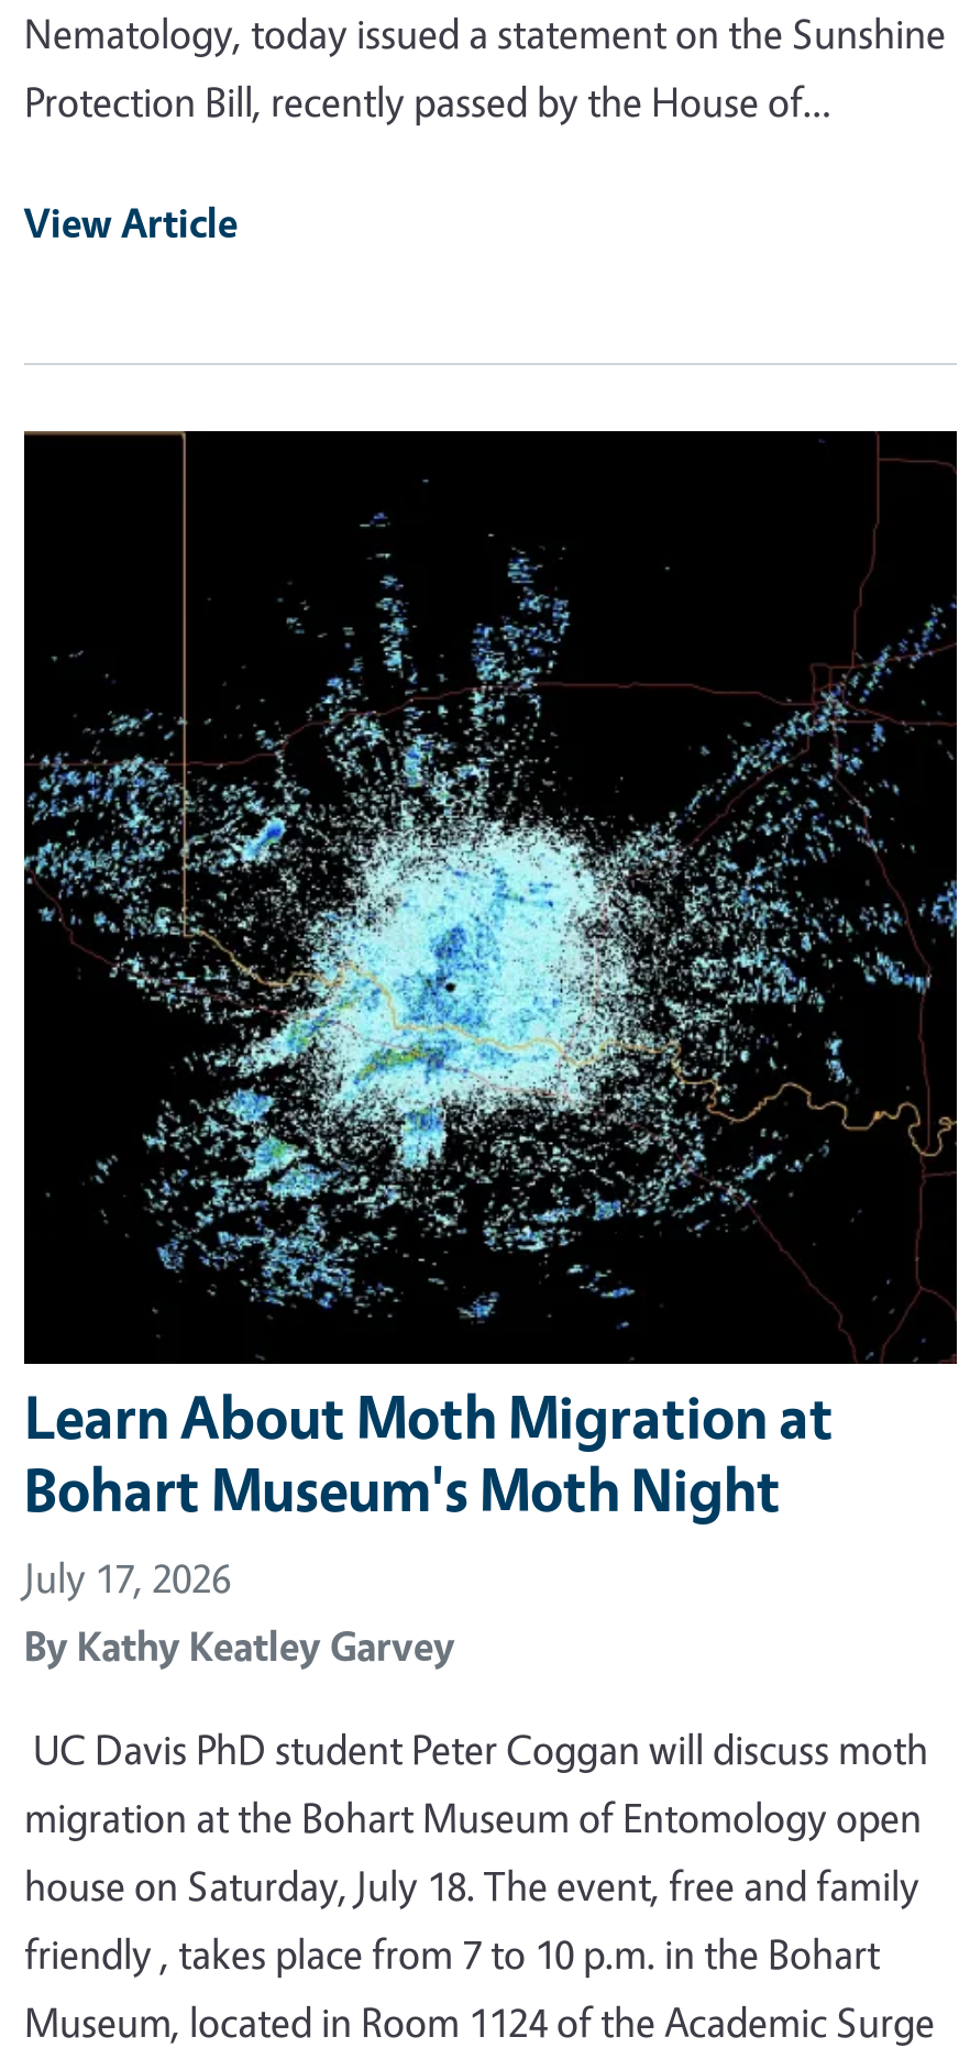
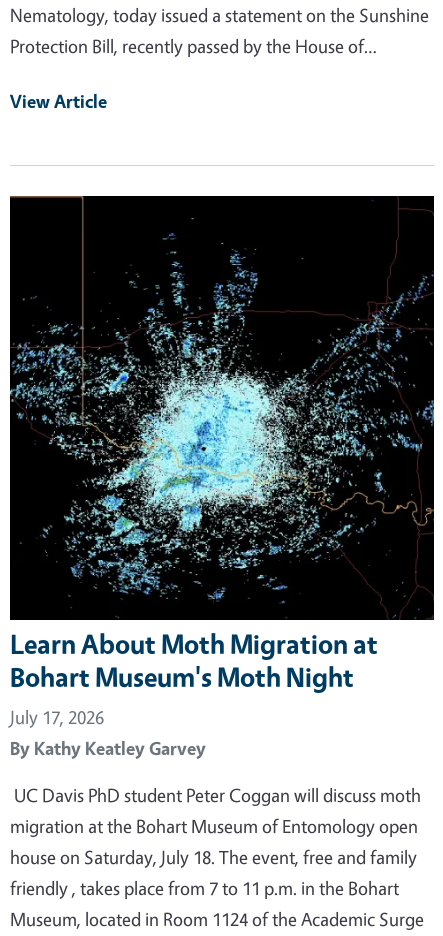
- friendly , takes place from 7 to 10 p.m. in the Bohart
+ friendly , takes place from 7 to 11 p.m. in the Bohart
